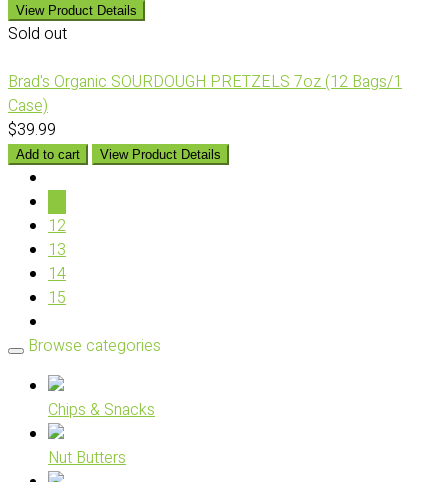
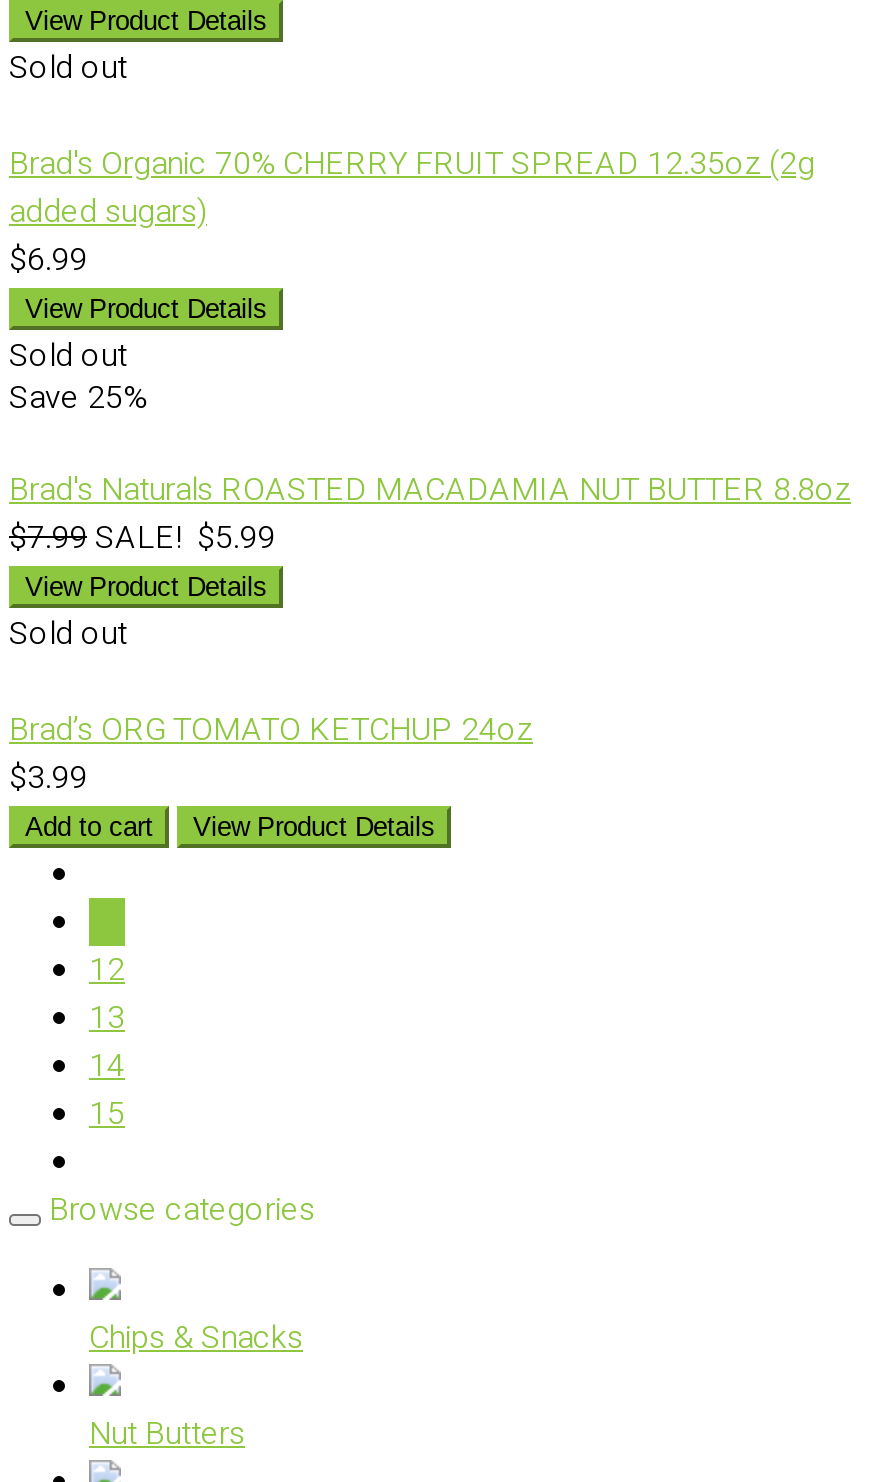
- Brad's Organic SOURDOUGH PRETZELS 7oz (12 Bags/1
- Case)
- $39.99
+ Brad's Organic 70% CHERRY FRUIT SPREAD 12.35oz (2g
+ added sugars)
+ $6.99
+ View Product Details
+ Sold out
+ Save 25%
+ Brad's Naturals ROASTED MACADAMIA NUT BUTTER 8.8oz
+ $7.99 SALE! $5.99
+ View Product Details
+ Sold out
+ Brad’s ORG TOMATO KETCHUP 24oz
+ $3.99
